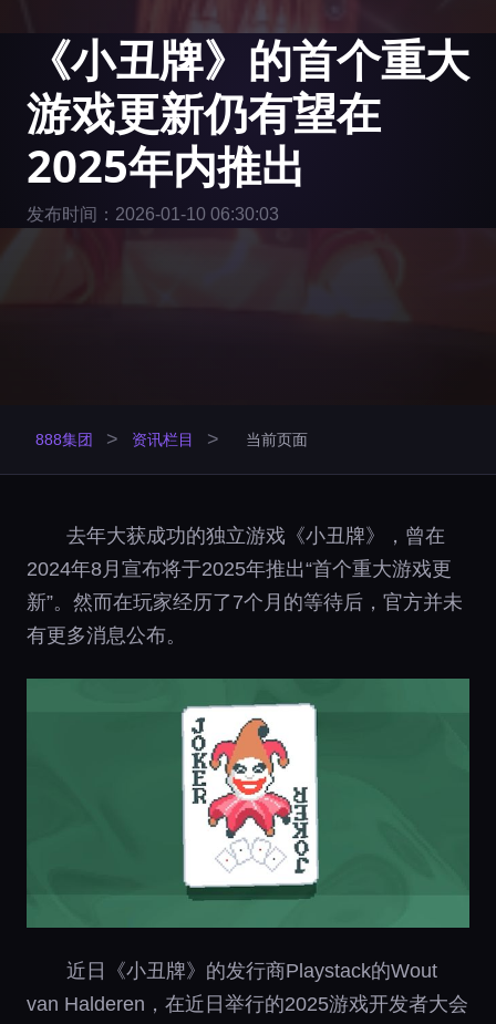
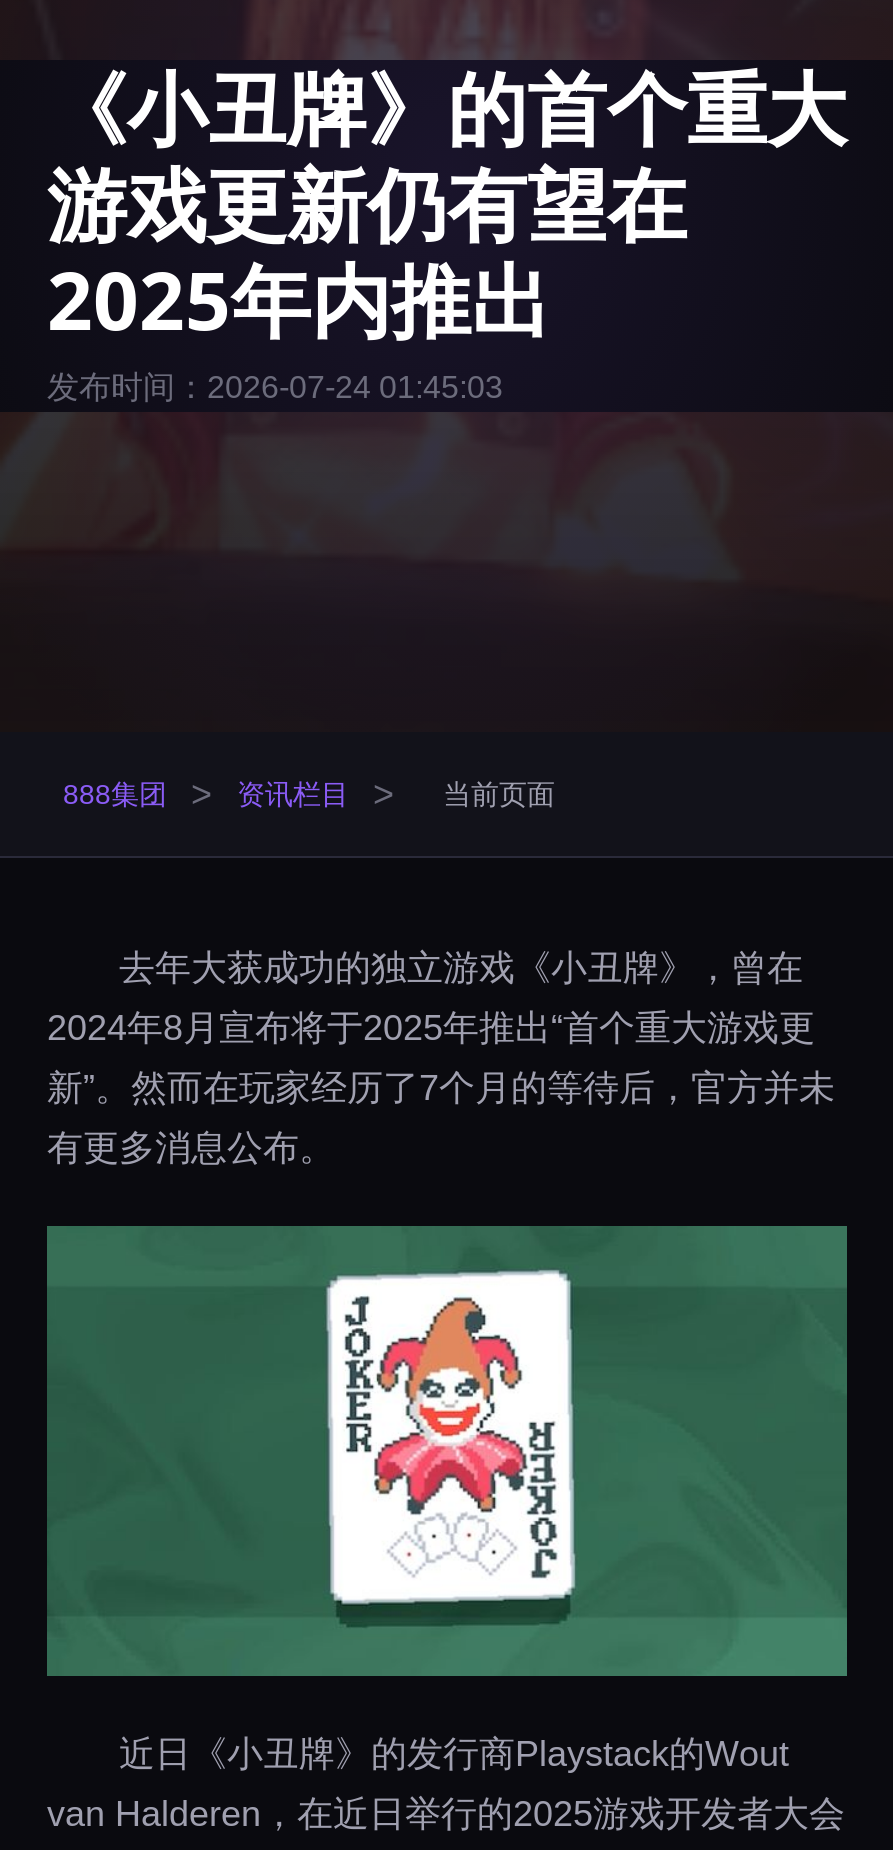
- 发布时间：2026-01-10 06:30:03
+ 发布时间：2026-07-24 01:45:03
